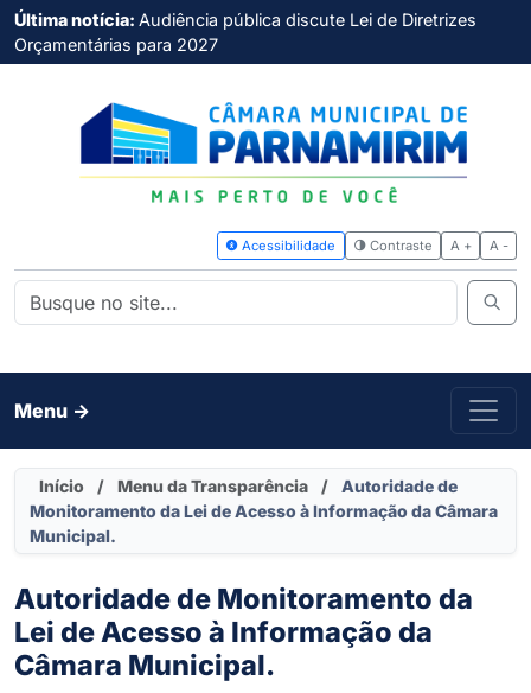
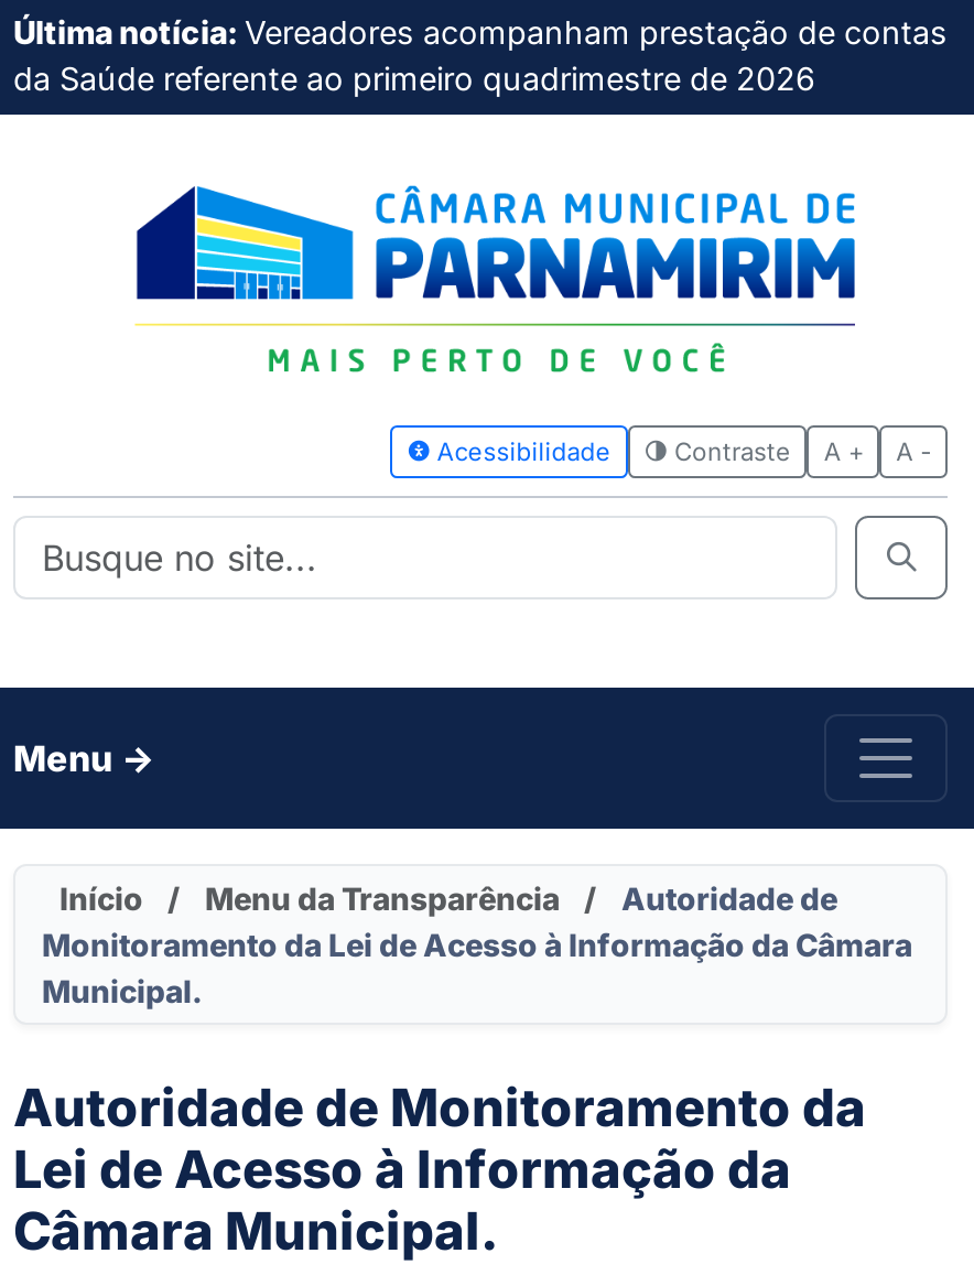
- Última notícia: Audiência pública discute Lei de Diretrizes
- Orçamentárias para 2027
+ Última notícia: Vereadores acompanham prestação de contas
+ da Saúde referente ao primeiro quadrimestre de 2026
